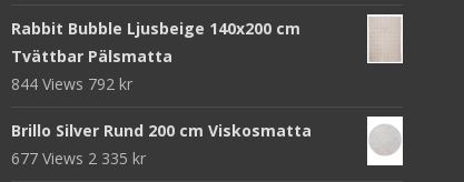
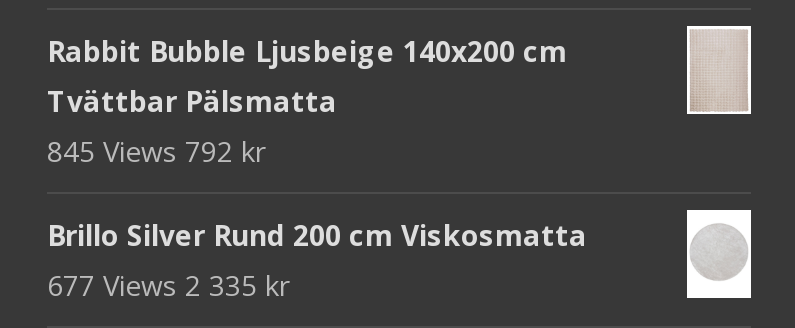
- 844 Views 792 kr
+ 845 Views 792 kr
